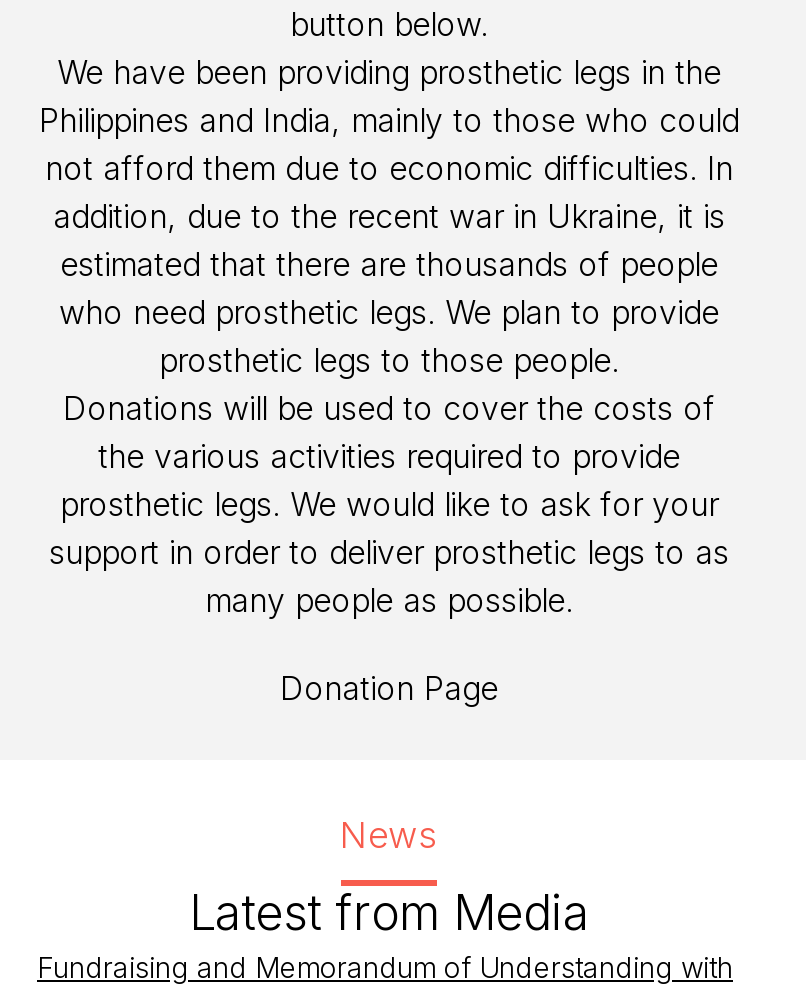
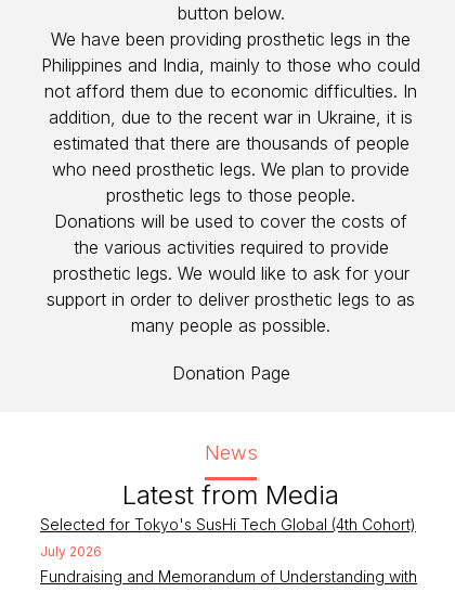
+ Selected for Tokyo's SusHi Tech Global (4th Cohort)
+ July 2026
